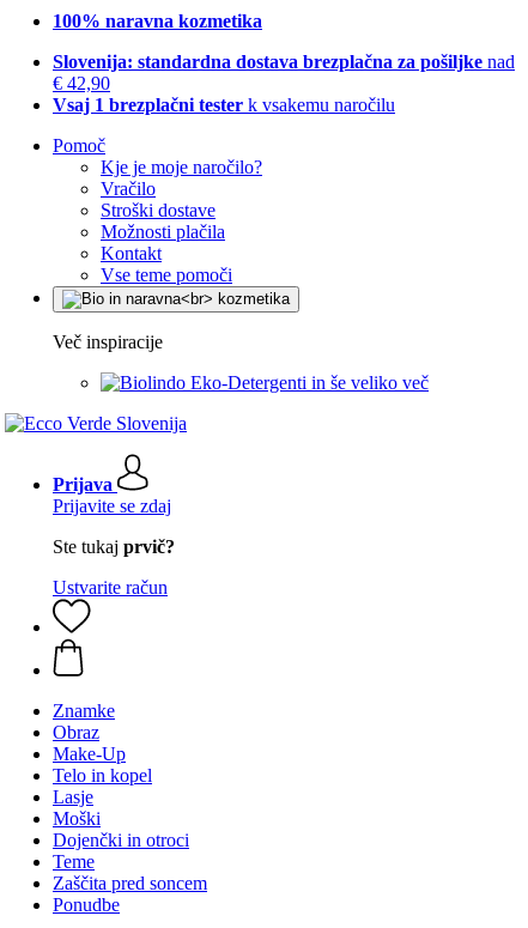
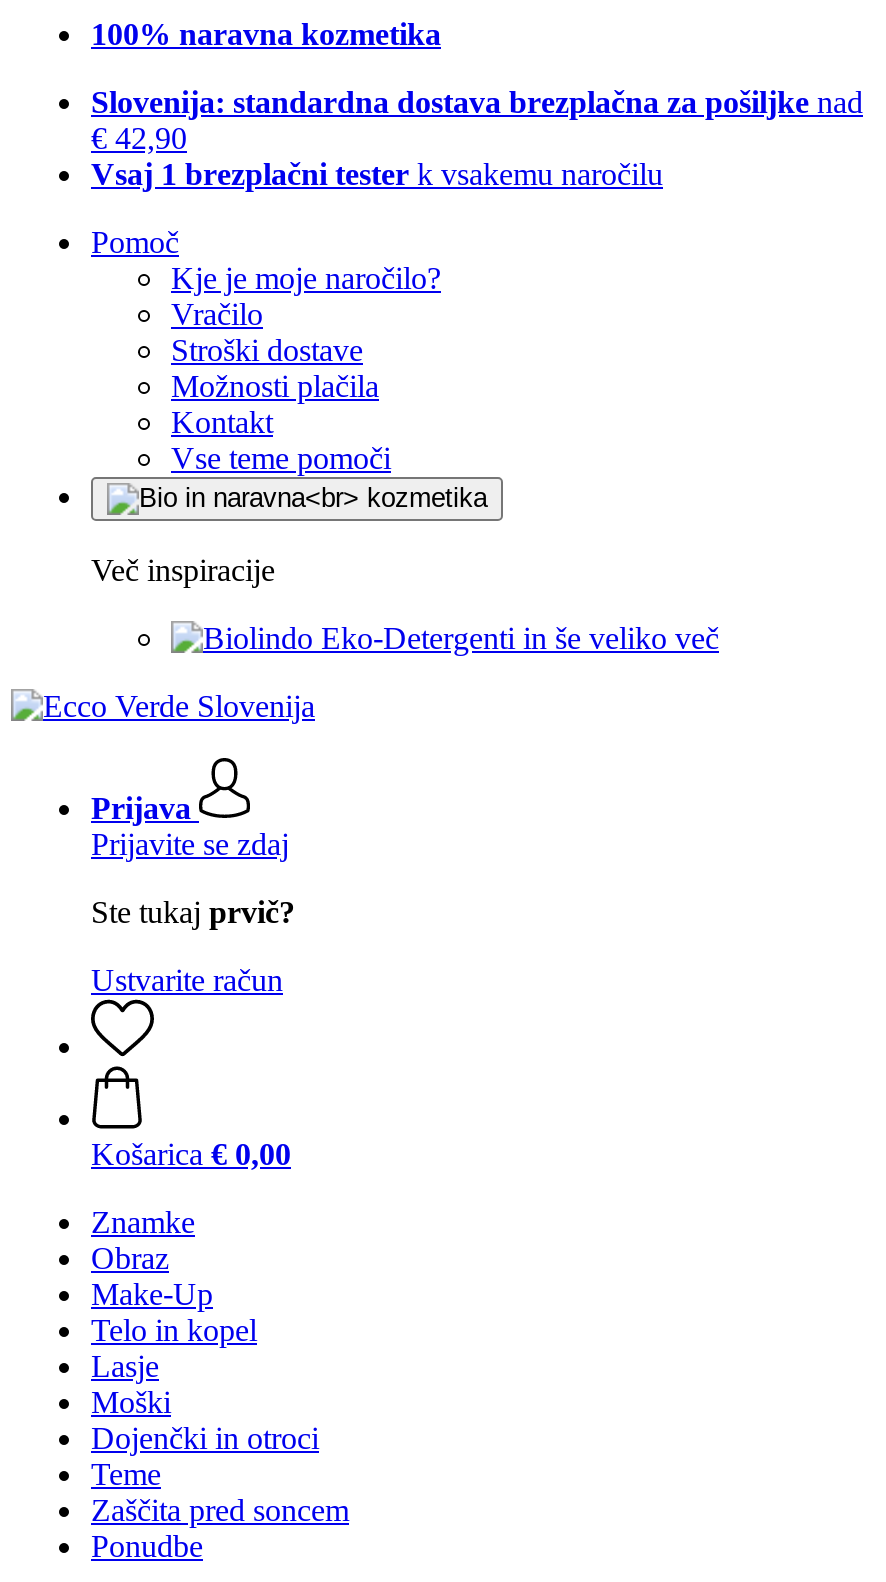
+ Košarica € 0,00
